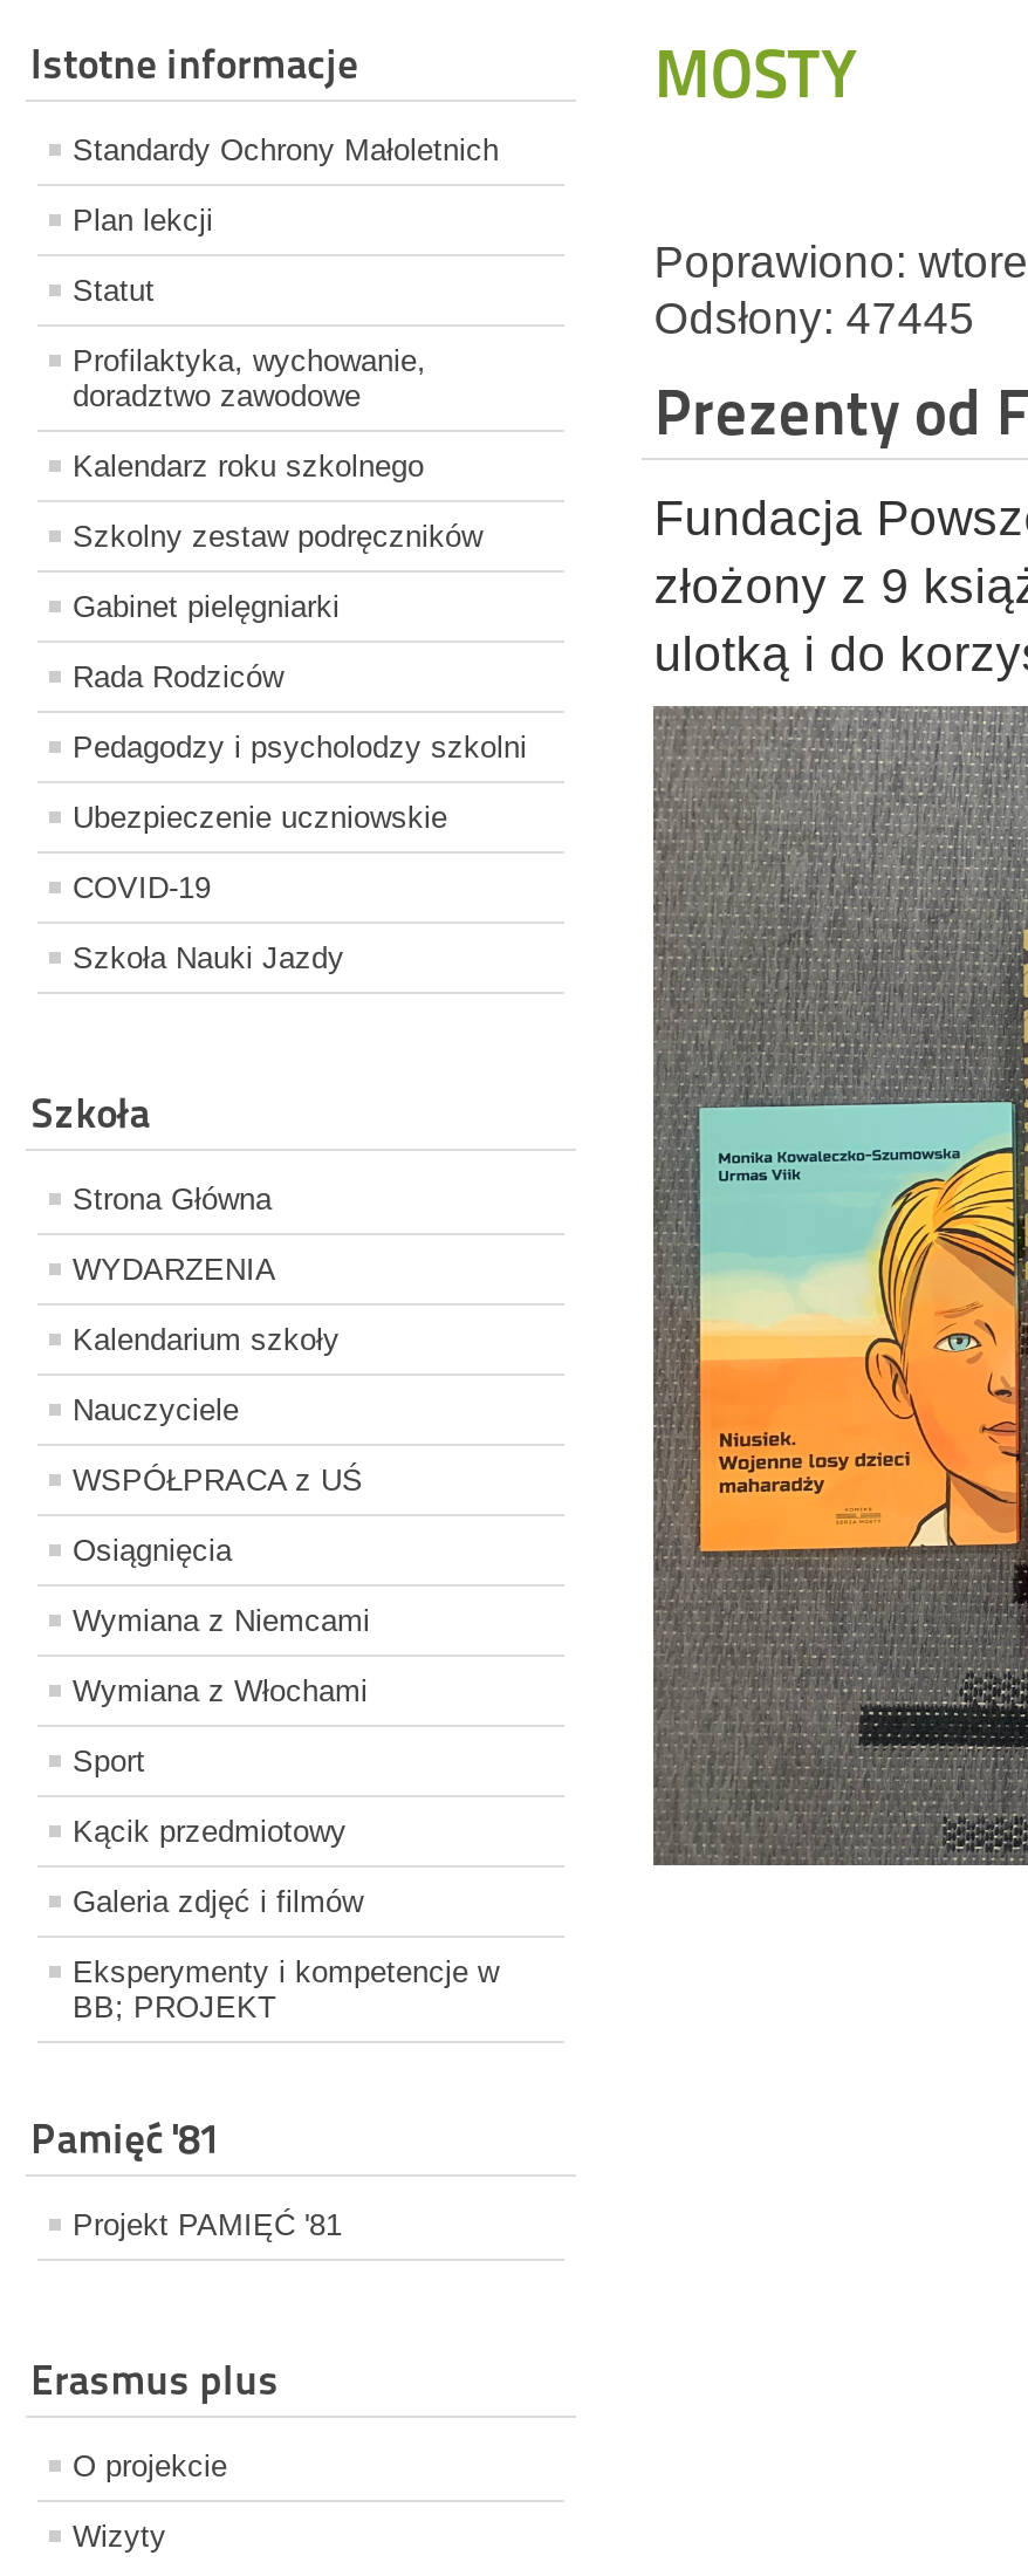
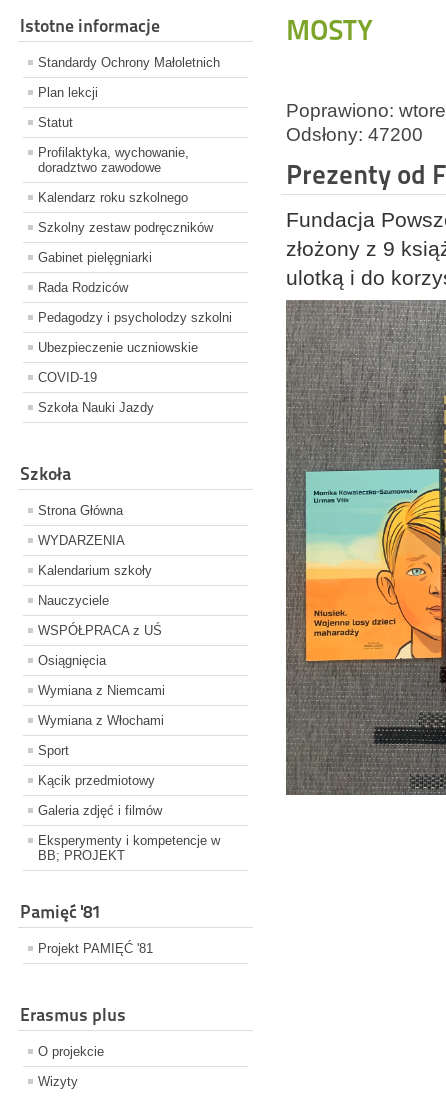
- Odsłony: 47445
+ Odsłony: 47200
